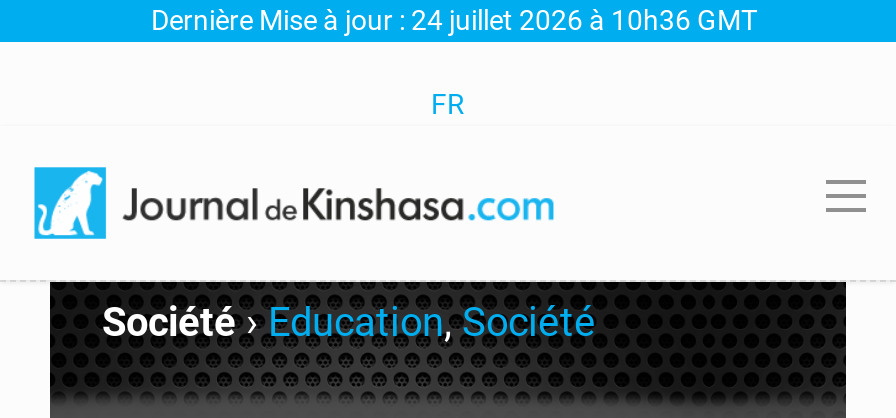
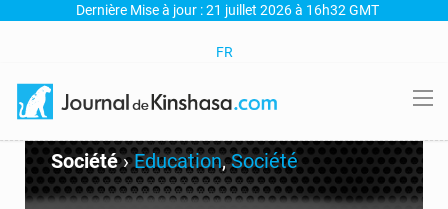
- Dernière Mise à jour : 24 juillet 2026 à 10h36 GMT
+ Dernière Mise à jour : 21 juillet 2026 à 16h32 GMT
